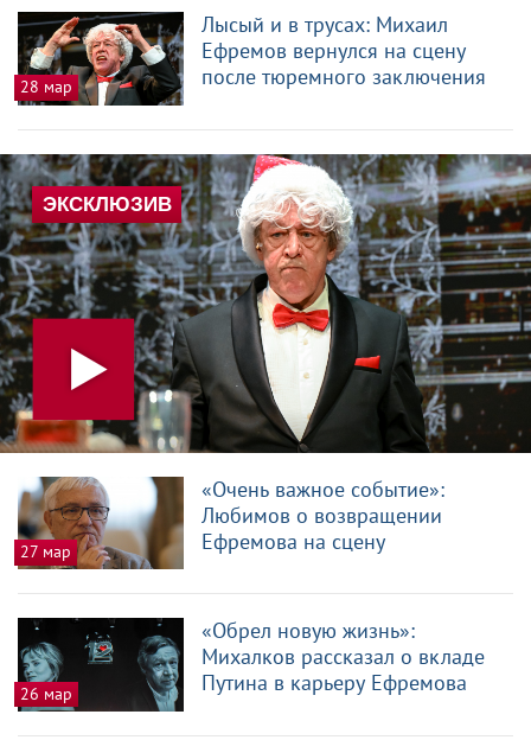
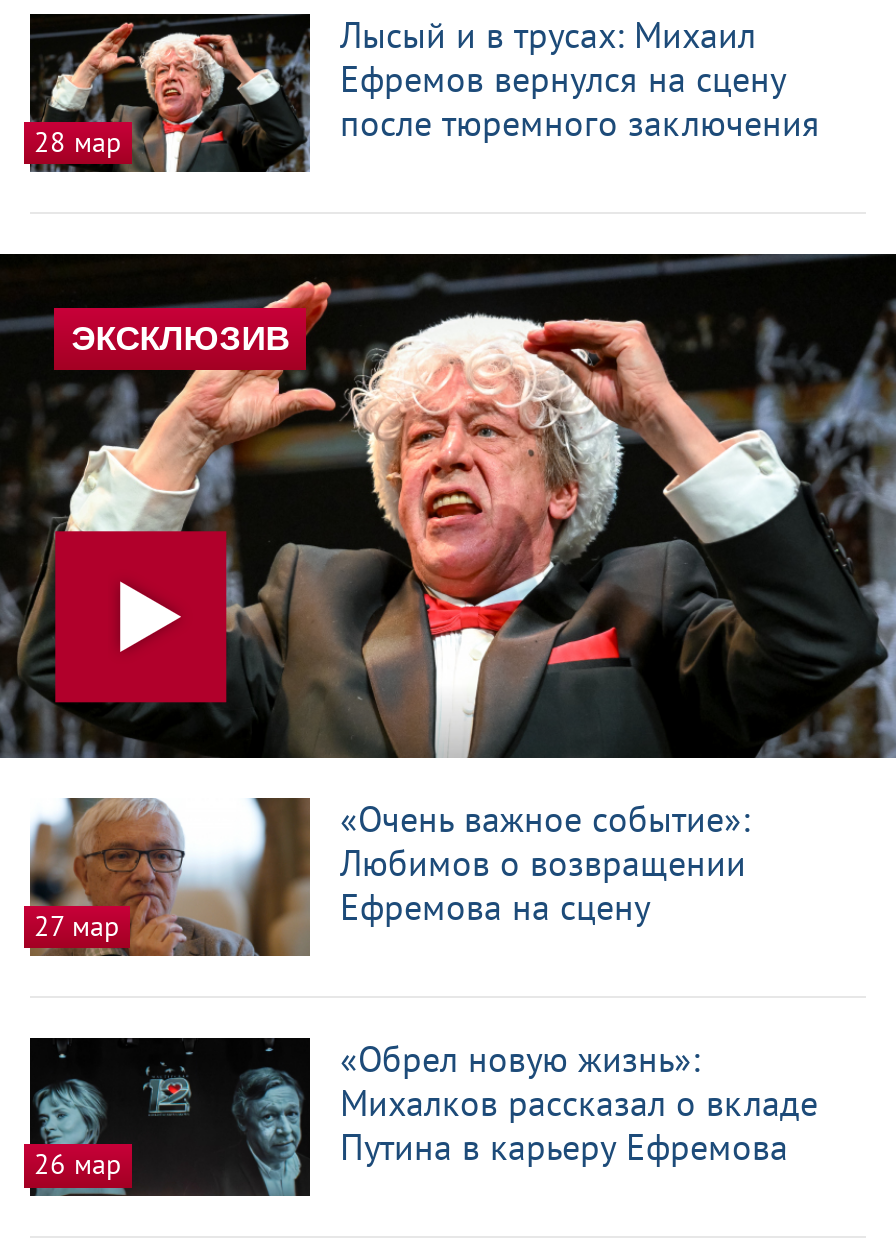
- [image]
+ [image]
